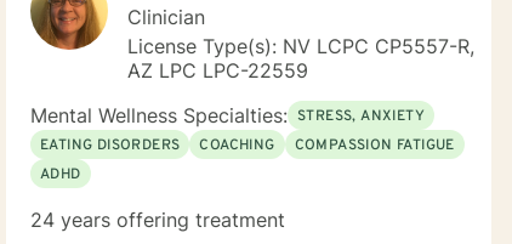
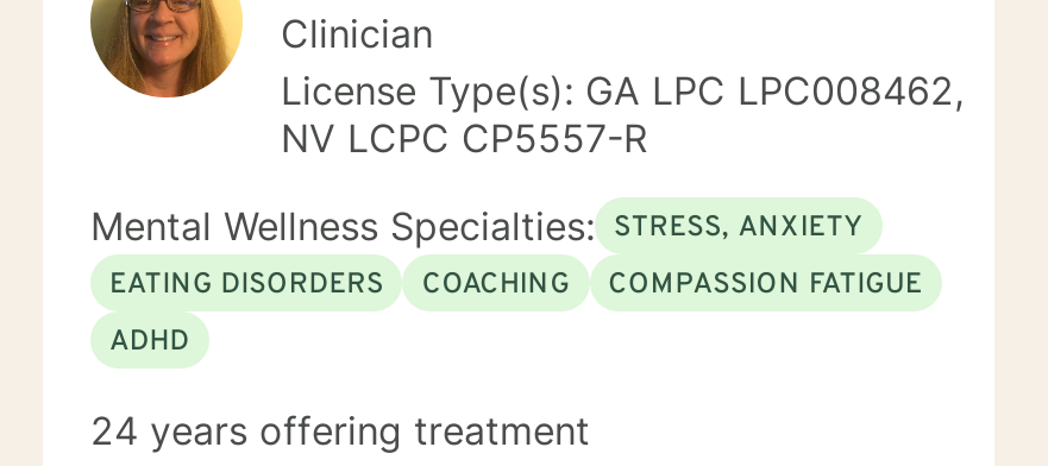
- License Type(s): NV LCPC CP5557-R,
- AZ LPC LPC-22559
+ License Type(s): GA LPC LPC008462,
+ NV LCPC CP5557-R
